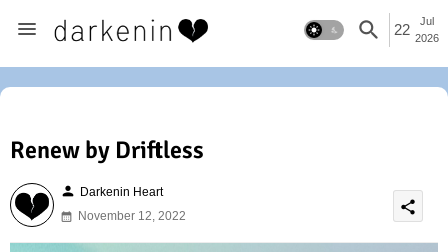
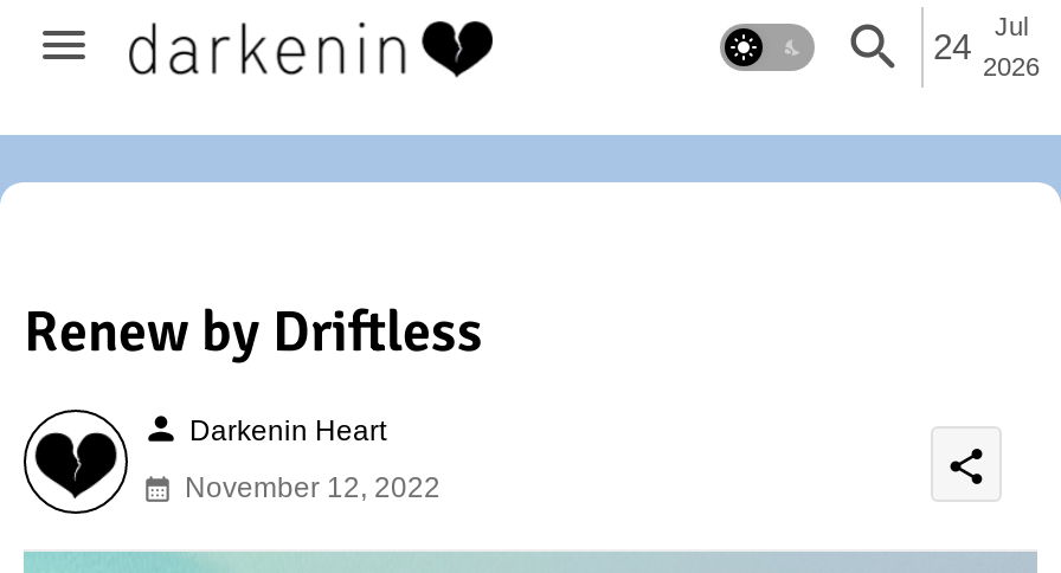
- 22 2026
+ 24 2026
